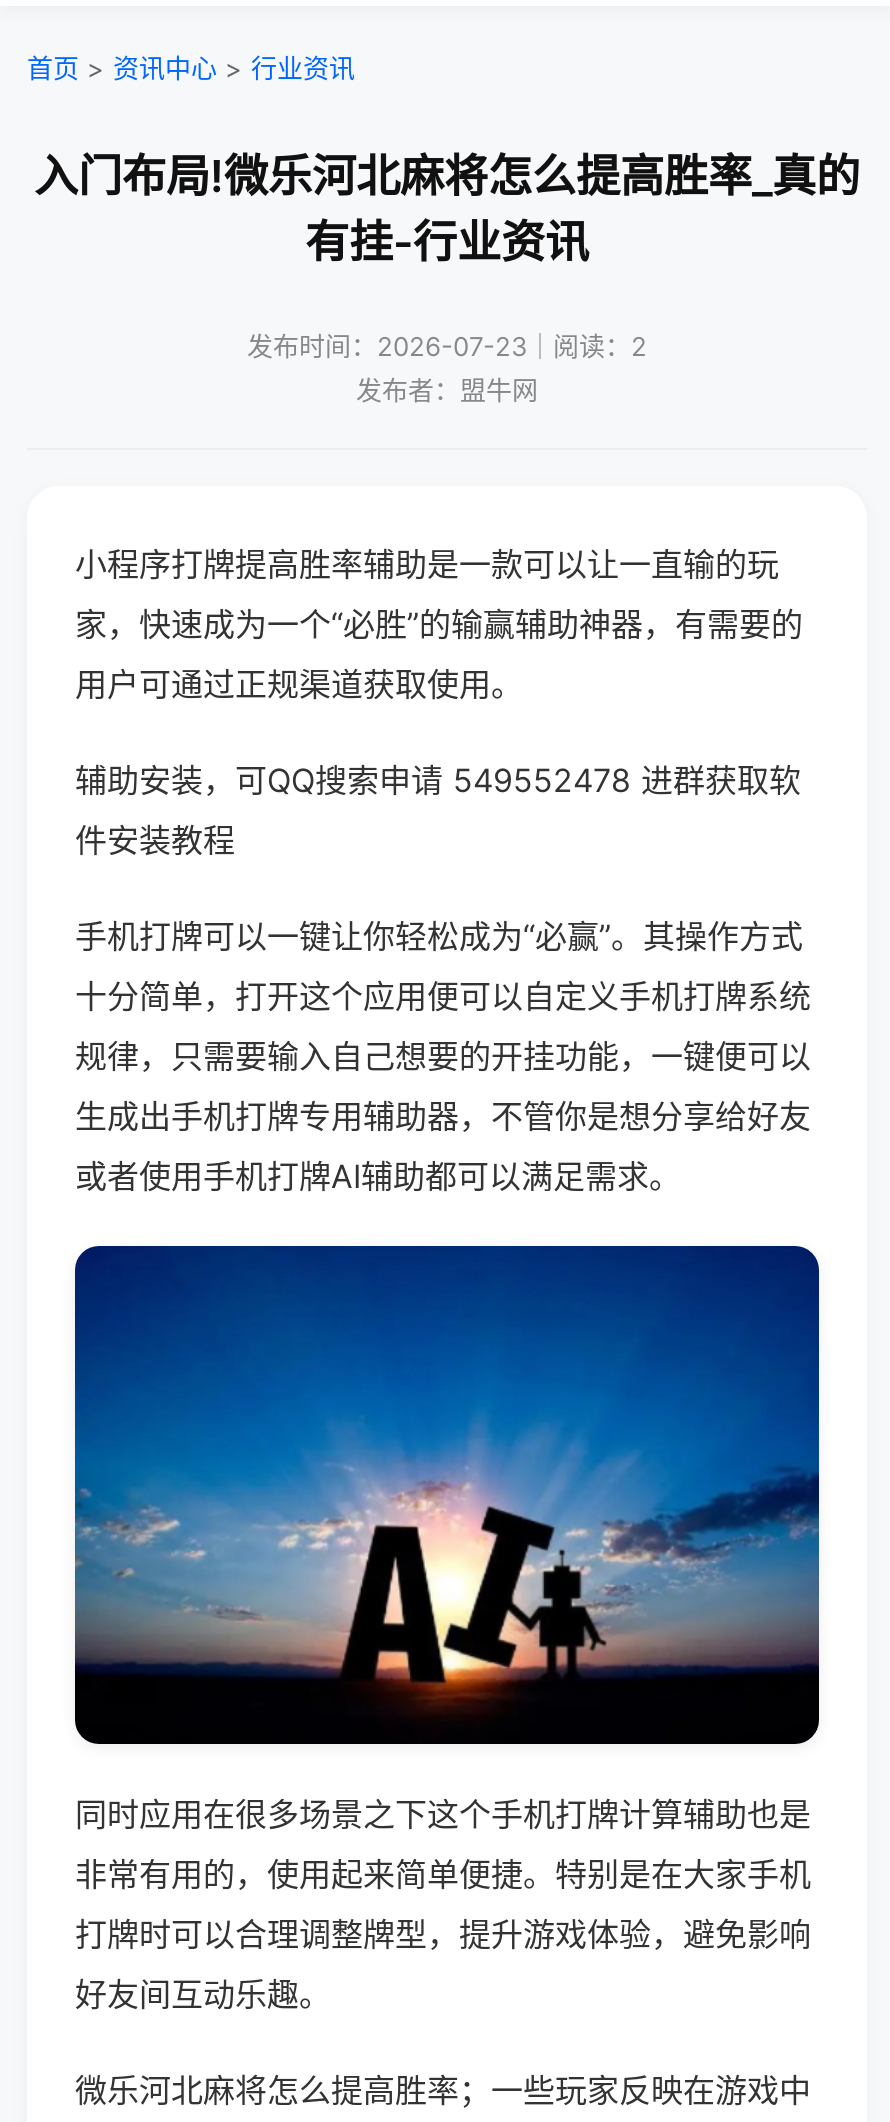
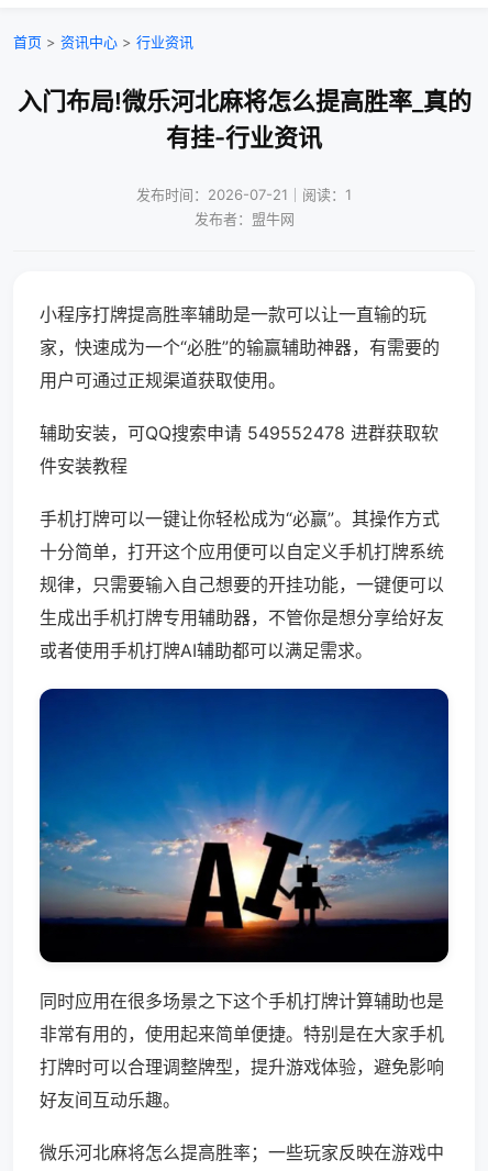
- 发布时间：2026-07-23｜阅读：2
+ 发布时间：2026-07-21｜阅读：1
